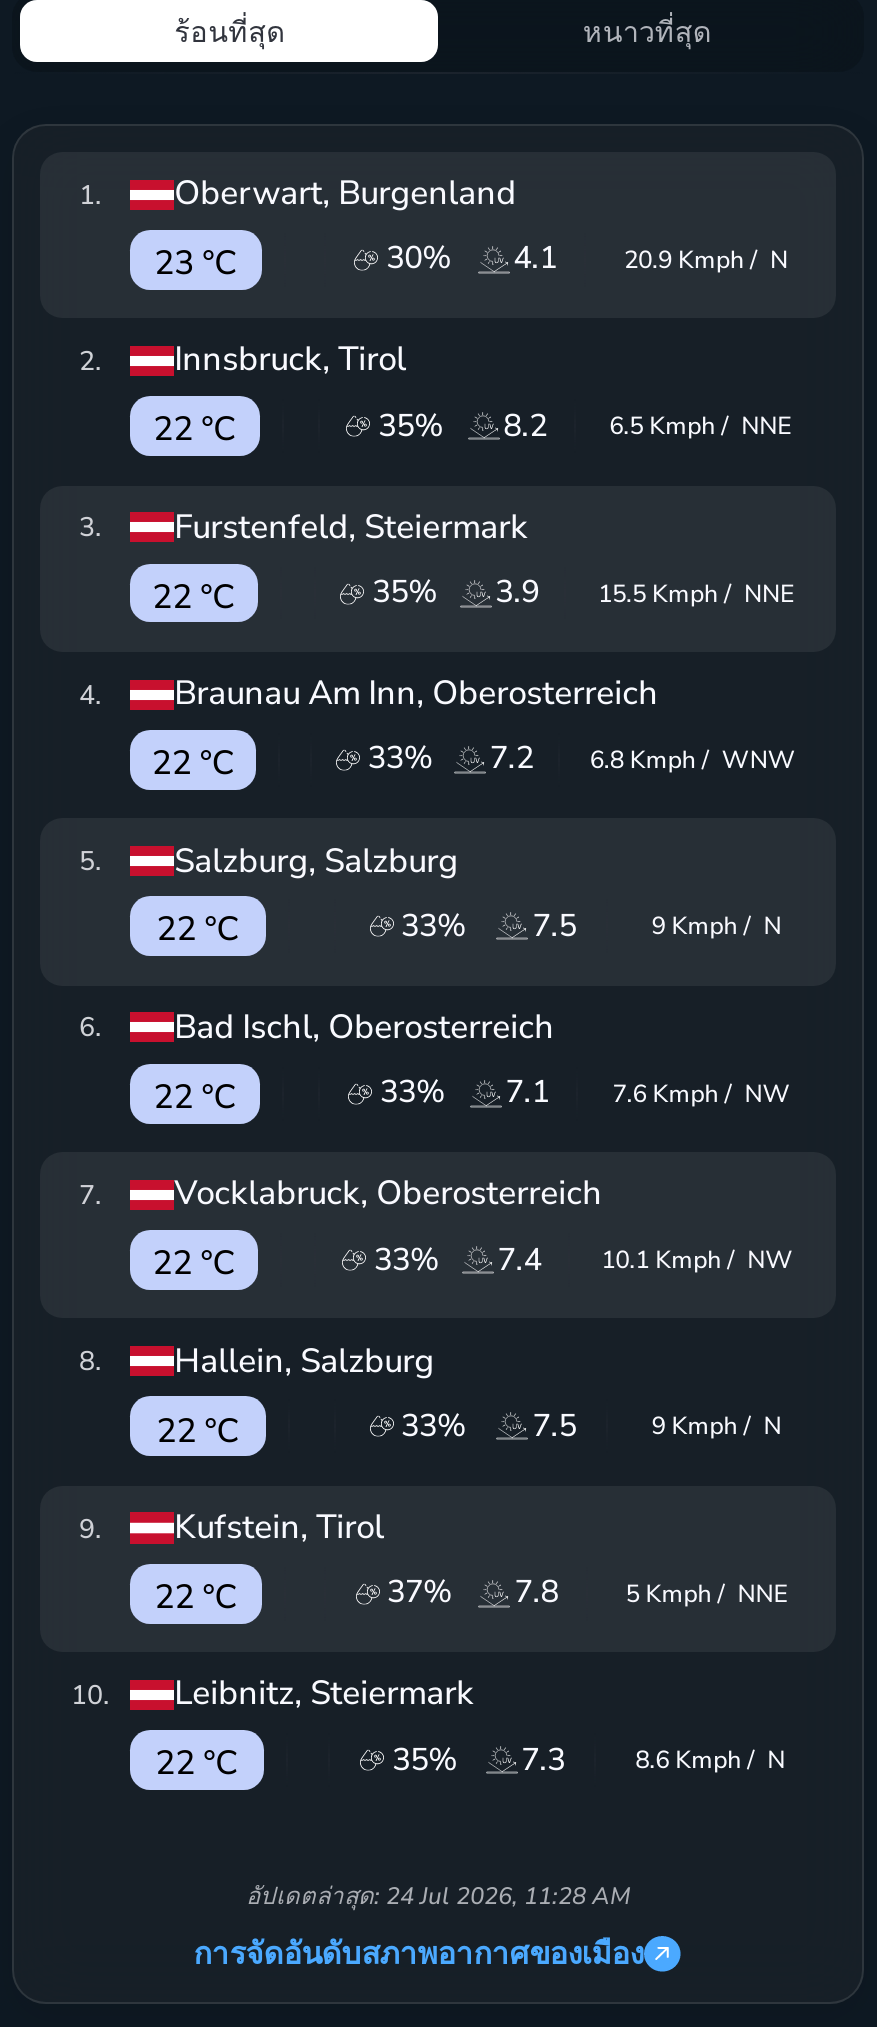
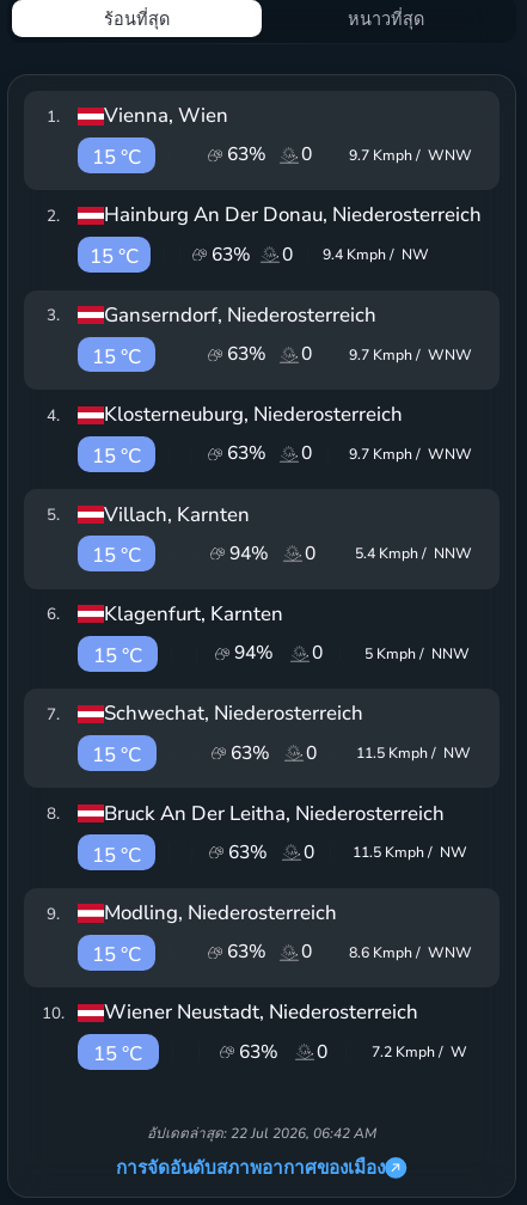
- Oberwart, Burgenland
+ Vienna, Wien

- 23 °C
- 30%
- 4.1
- 20.9 Kmph / N
+ 15 °C
+ 63%
+ 0
+ 9.7 Kmph / WNW

- Innsbruck, Tirol
+ Hainburg An Der Donau, Niederosterreich

- 22 °C
- 35%
- 8.2
- 6.5 Kmph / NNE
+ 15 °C
+ 63%
+ 0
+ 9.4 Kmph / NW

- Furstenfeld, Steiermark
+ Ganserndorf, Niederosterreich

- 22 °C
- 35%
- 3.9
- 15.5 Kmph / NNE
+ 15 °C
+ 63%
+ 0
+ 9.7 Kmph / WNW

- Braunau Am Inn, Oberosterreich
+ Klosterneuburg, Niederosterreich

- 22 °C
- 33%
- 7.2
- 6.8 Kmph / WNW
+ 15 °C
+ 63%
+ 0
+ 9.7 Kmph / WNW

- Salzburg, Salzburg
+ Villach, Karnten

- 22 °C
- 33%
- 7.5
- 9 Kmph / N
+ 15 °C
+ 94%
+ 0
+ 5.4 Kmph / NNW

- Bad Ischl, Oberosterreich
+ Klagenfurt, Karnten

- 22 °C
- 33%
- 7.1
- 7.6 Kmph / NW
+ 15 °C
+ 94%
+ 0
+ 5 Kmph / NNW

- Vocklabruck, Oberosterreich
+ Schwechat, Niederosterreich

- 22 °C
- 33%
- 7.4
- 10.1 Kmph / NW
+ 15 °C
+ 63%
+ 0
+ 11.5 Kmph / NW

- Hallein, Salzburg
+ Bruck An Der Leitha, Niederosterreich

- 22 °C
- 33%
- 7.5
- 9 Kmph / N
+ 15 °C
+ 63%
+ 0
+ 11.5 Kmph / NW

- Kufstein, Tirol
+ Modling, Niederosterreich

- 22 °C
- 37%
- 7.8
- 5 Kmph / NNE
+ 15 °C
+ 63%
+ 0
+ 8.6 Kmph / WNW

- Leibnitz, Steiermark
+ Wiener Neustadt, Niederosterreich

- 22 °C
- 35%
- 7.3
- 8.6 Kmph / N
+ 15 °C
+ 63%
+ 0
+ 7.2 Kmph / W

- อัปเดตล่าสุด: 24 Jul 2026, 11:28 AM
+ อัปเดตล่าสุด: 22 Jul 2026, 06:42 AM
